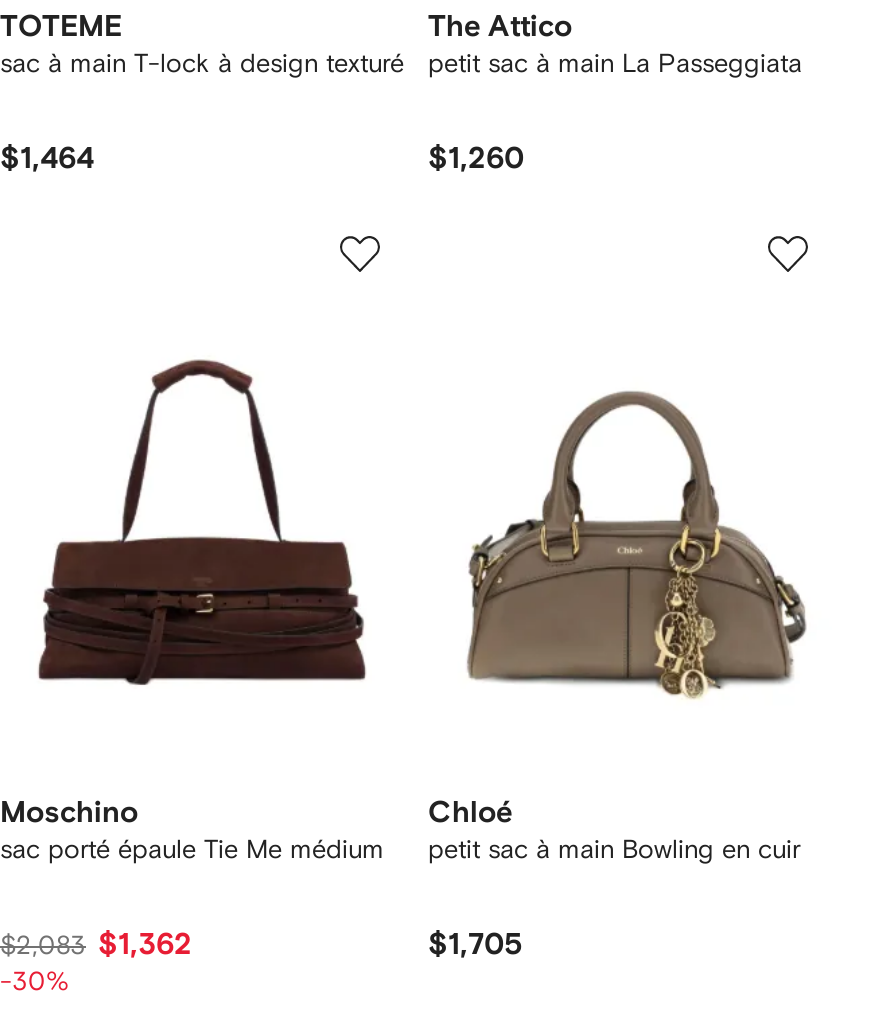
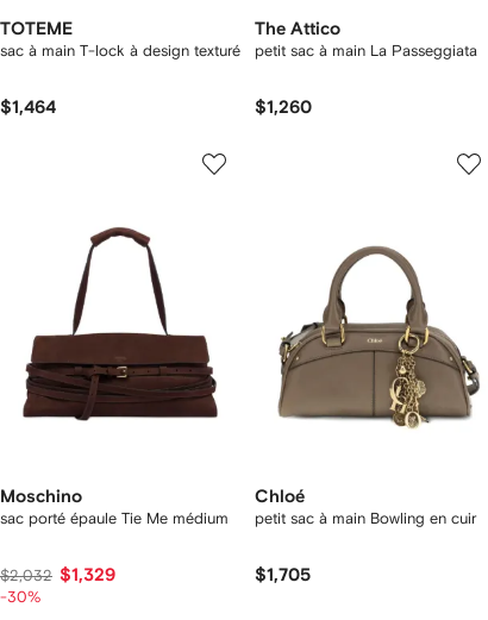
- $2,083 $1,362
+ $2,032 $1,329
